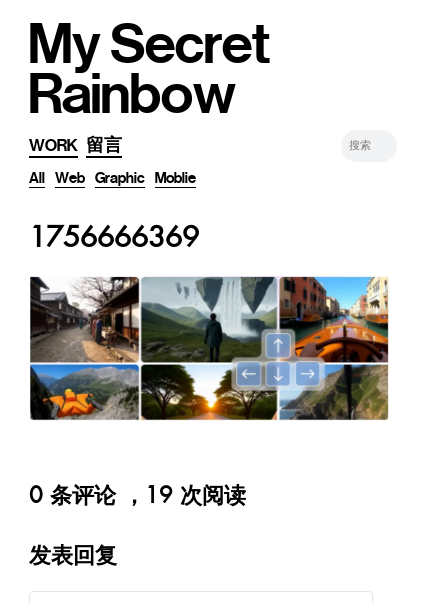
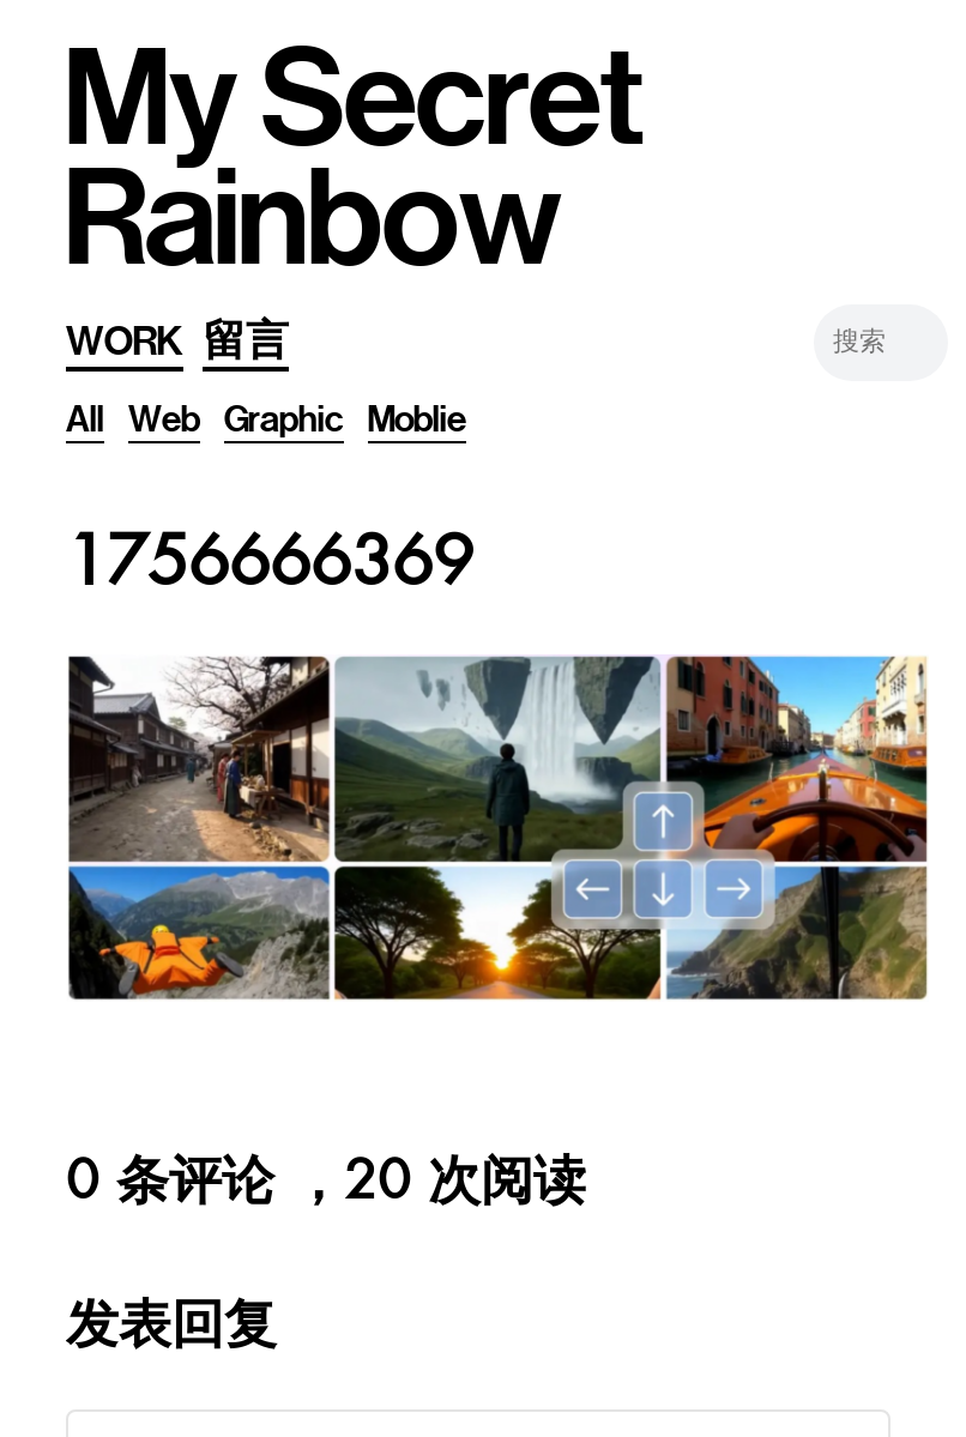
- 0 条评论 ，19 次阅读
+ 0 条评论 ，20 次阅读
